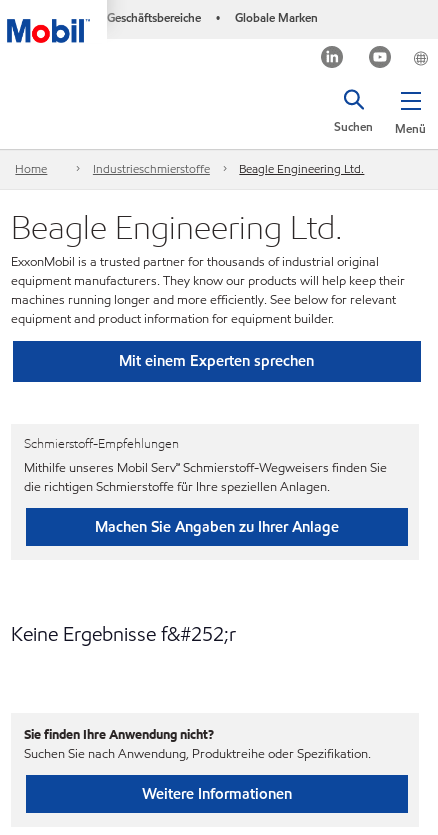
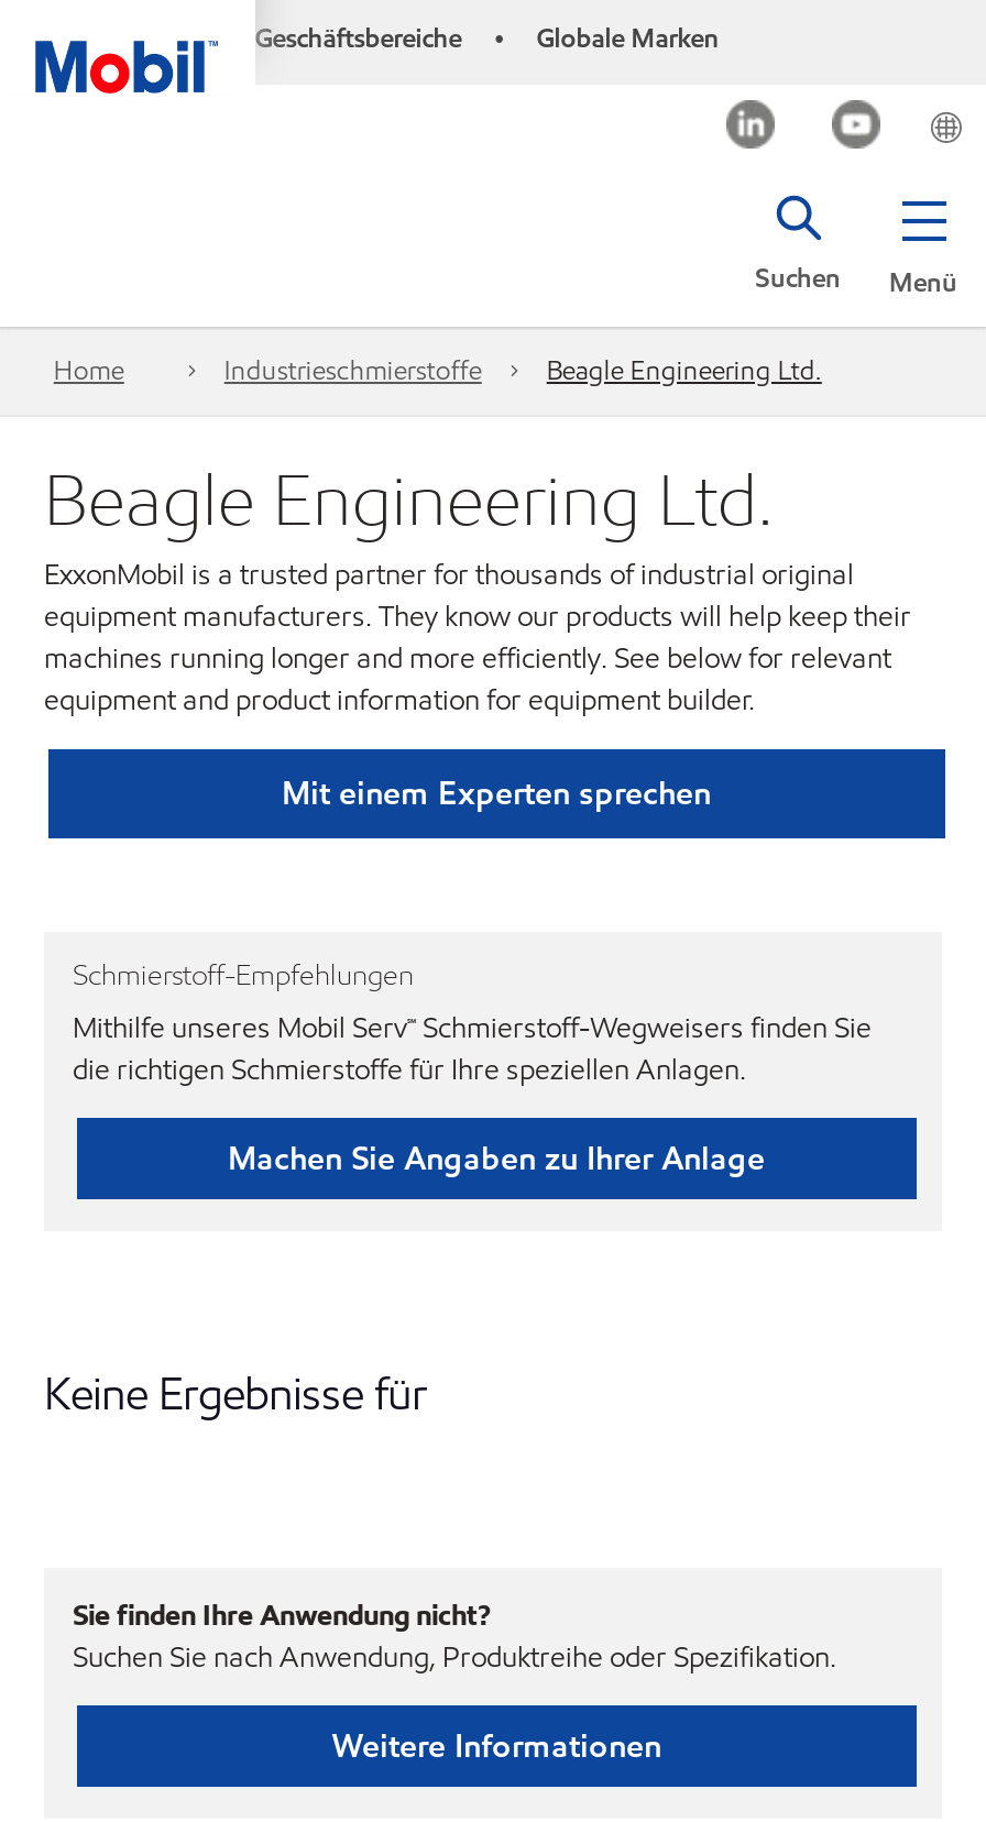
- Keine Ergebnisse f&#252;r
+ Keine Ergebnisse für
